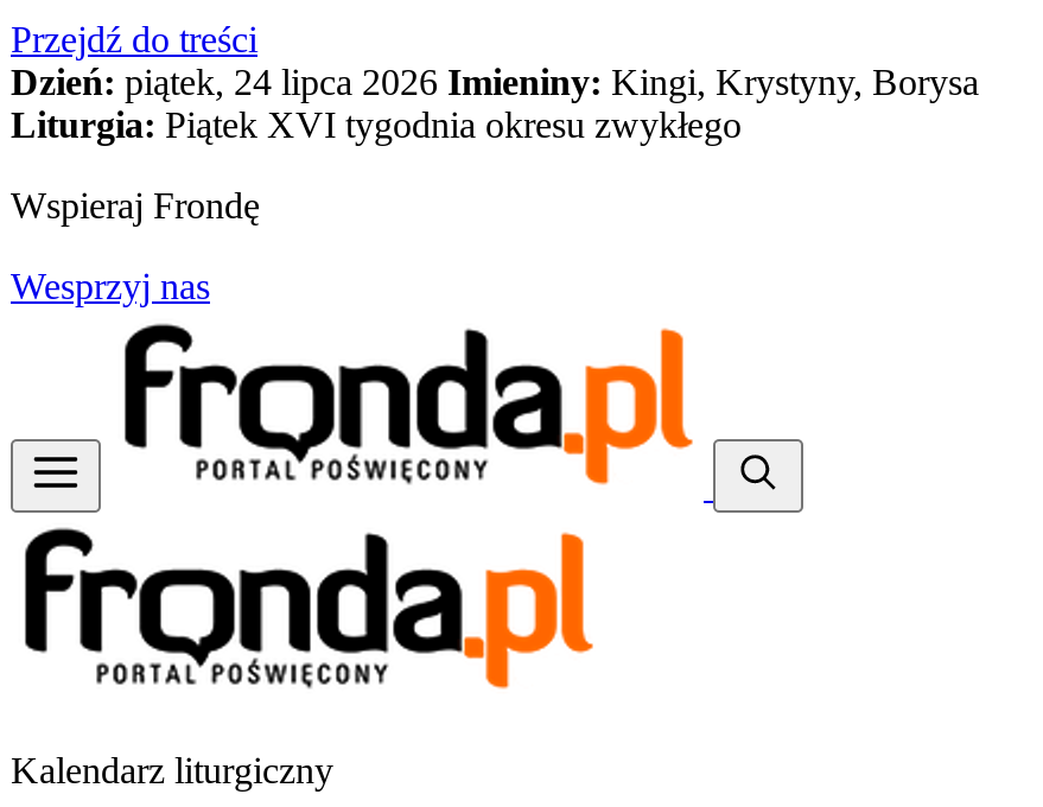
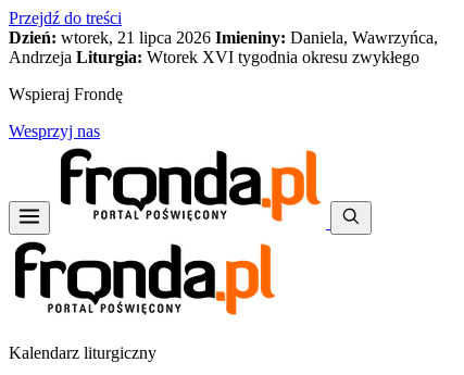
- Dzień: piątek, 24 lipca 2026 Imieniny: Kingi, Krystyny, Borysa
- Liturgia: Piątek XVI tygodnia okresu zwykłego
+ Dzień: wtorek, 21 lipca 2026 Imieniny: Daniela, Wawrzyńca,
+ Andrzeja Liturgia: Wtorek XVI tygodnia okresu zwykłego
